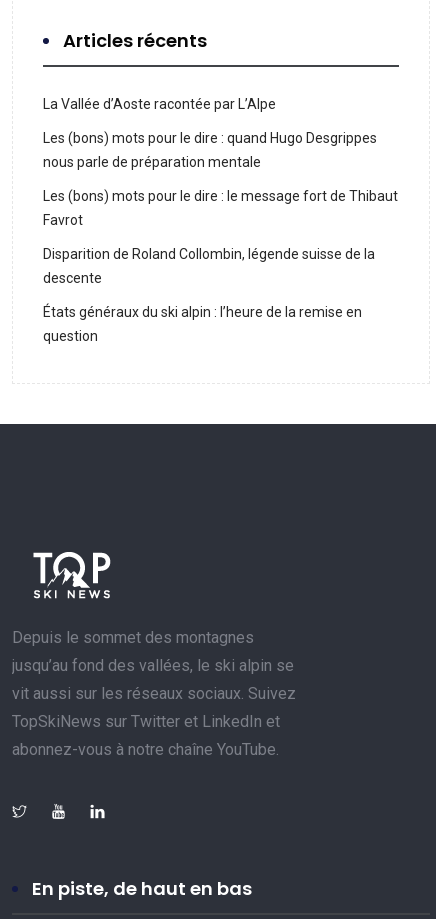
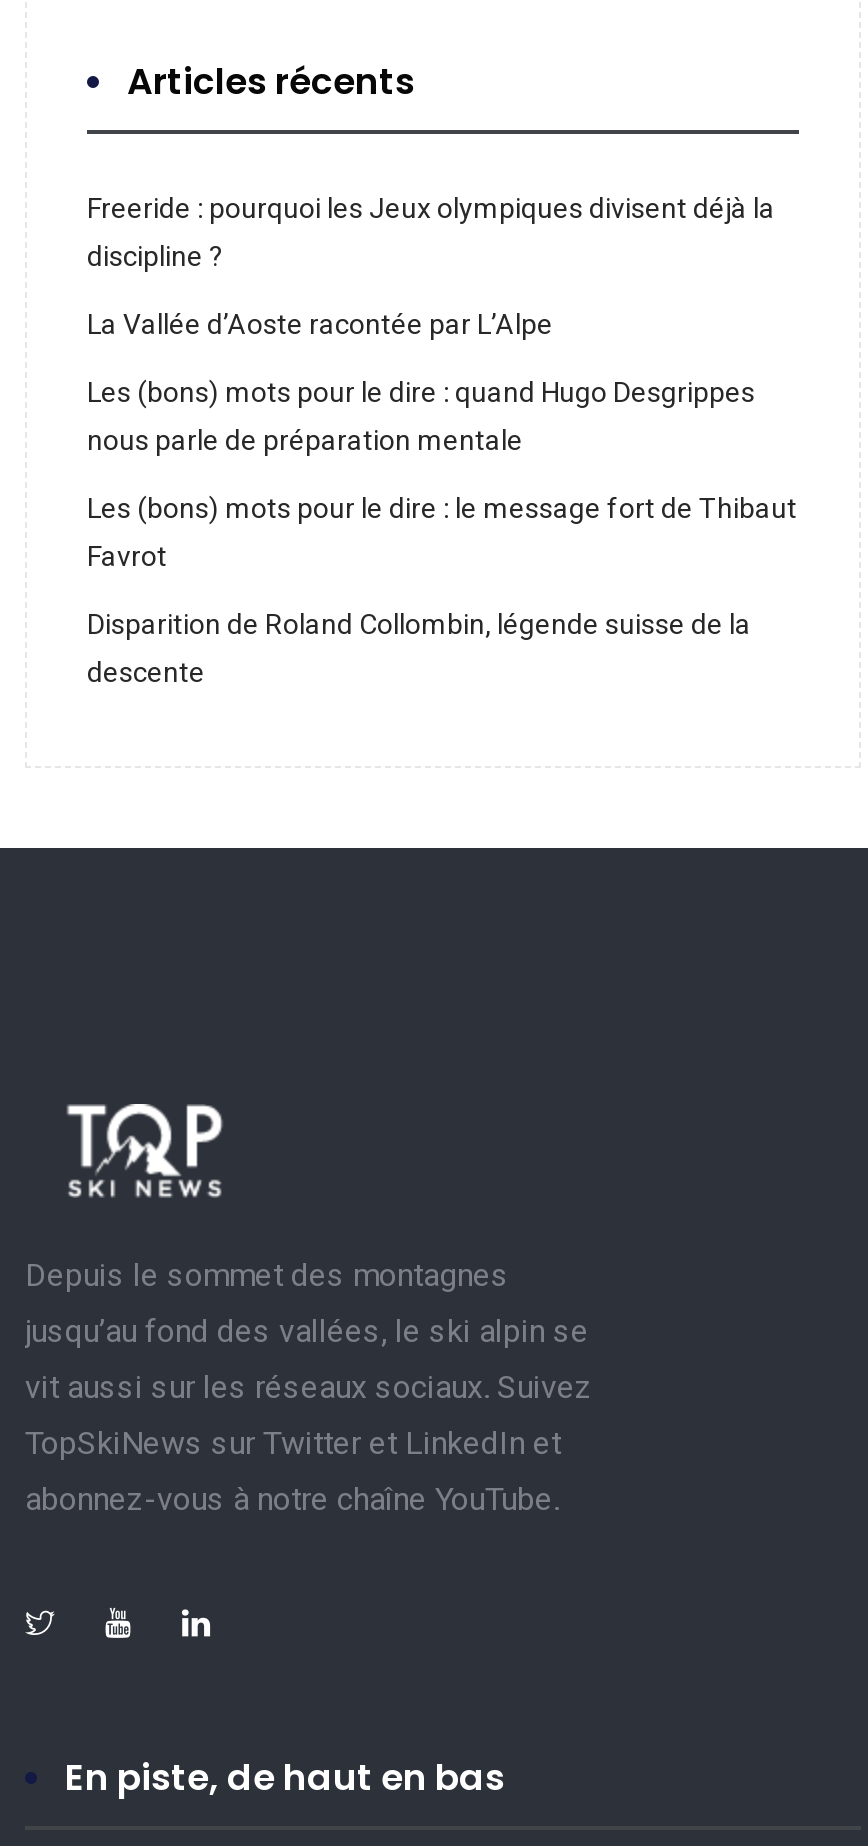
+ Freeride : pourquoi les Jeux olympiques divisent déjà la
+ discipline ?

moved down: La Vallée d’Aoste racontée par L’Alpe | Les (bons) mots pour le dire : quand Hugo Desgrippes | nous parle de préparation mentale | Les (bons) mots pour le dire : le message fort de Thibaut | Favrot | Disparition de Roland Collombin, légende suisse de la | descente

- États généraux du ski alpin : l’heure de la remise en
- question
